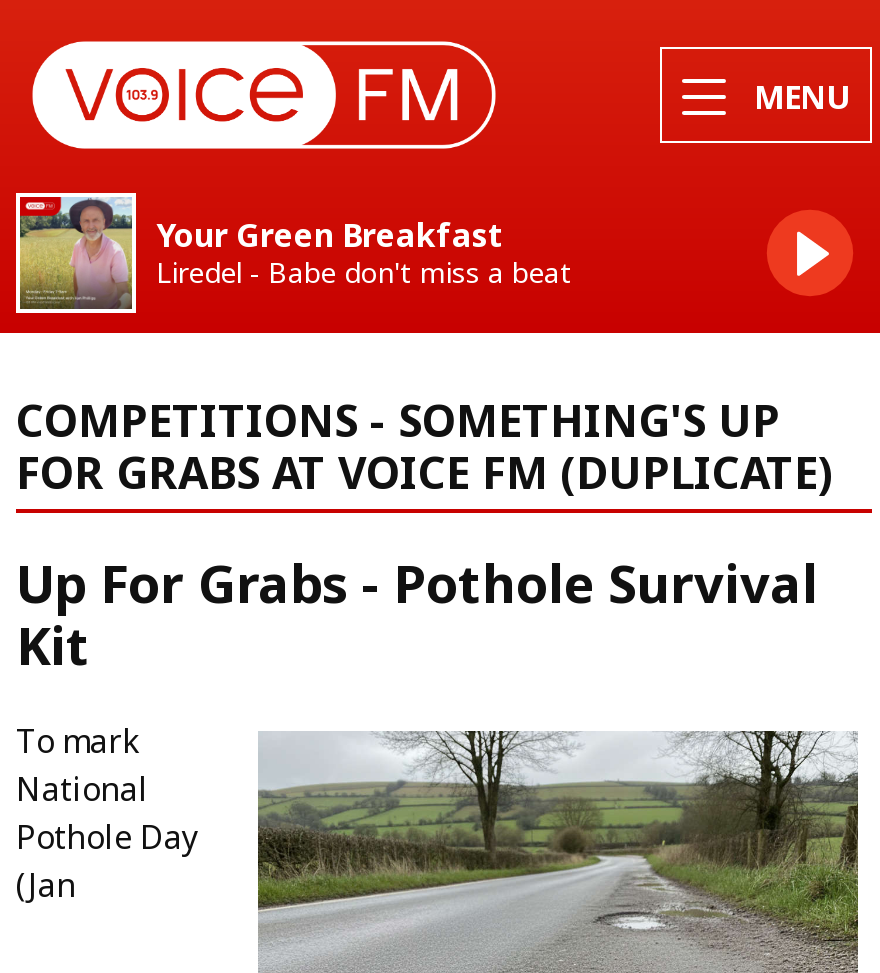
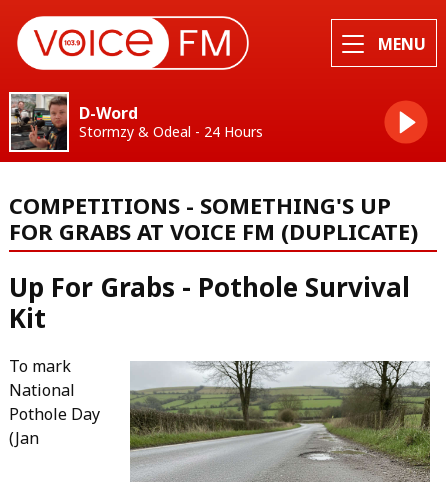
- [image]
- Your Green Breakfast
- Liredel - Babe don't miss a beat
+ [image]
+ D-Word
+ Stormzy & Odeal - 24 Hours
